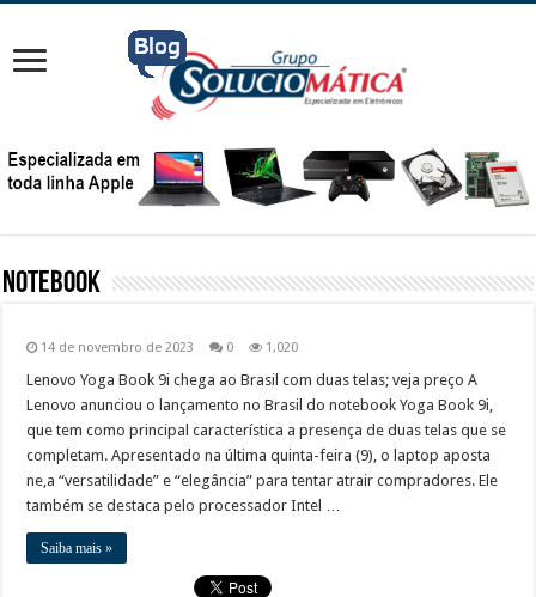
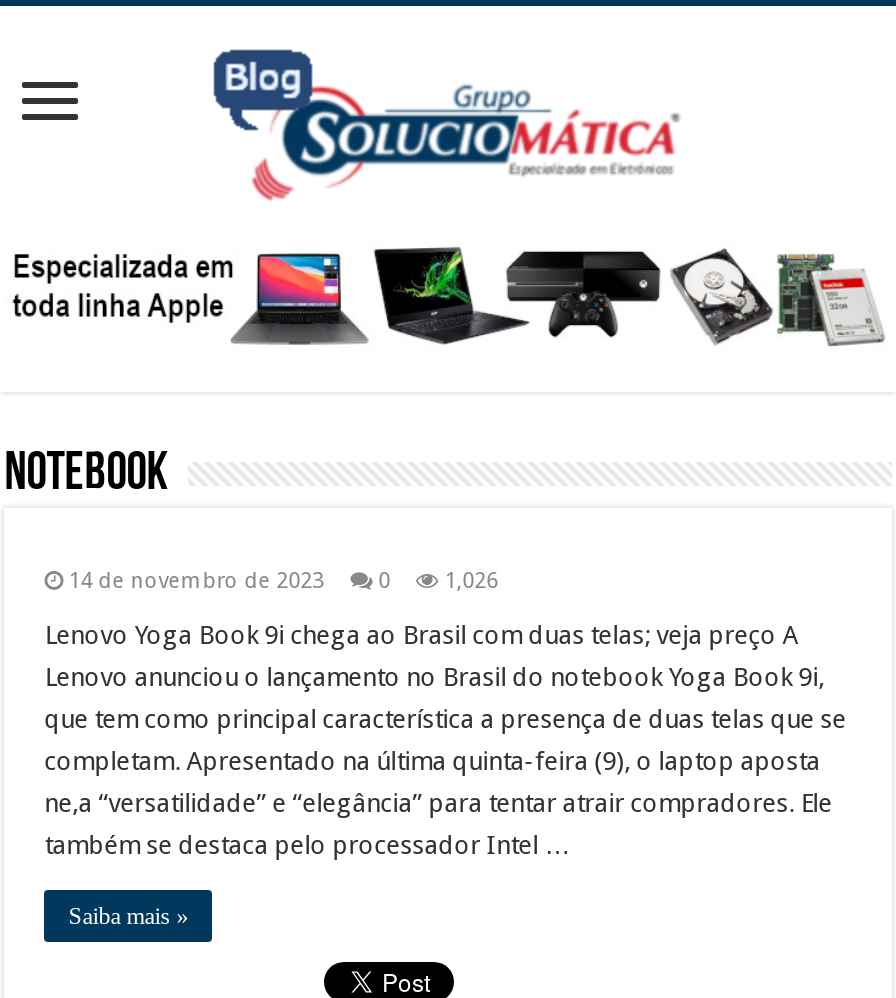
- 1,020
+ 1,026
